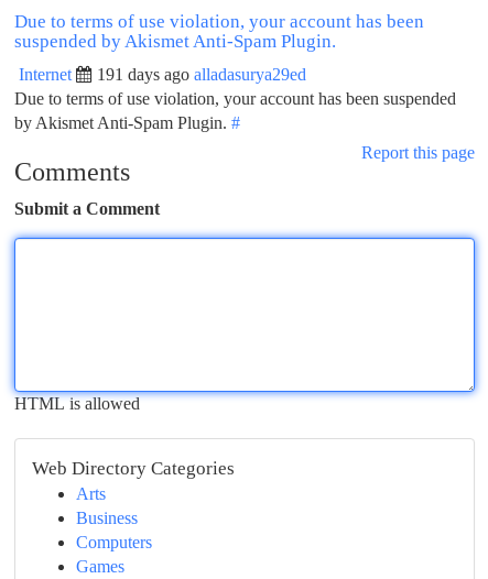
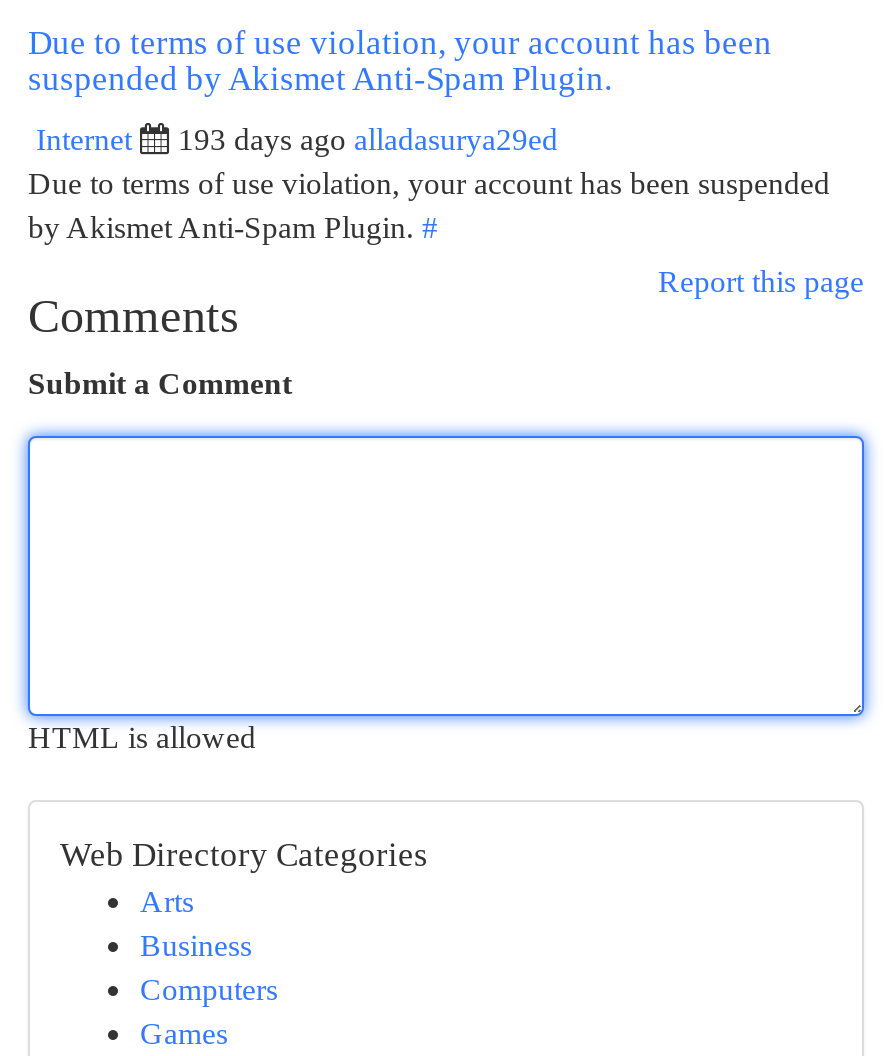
- 191 days ago alladasurya29ed
+ 193 days ago alladasurya29ed
